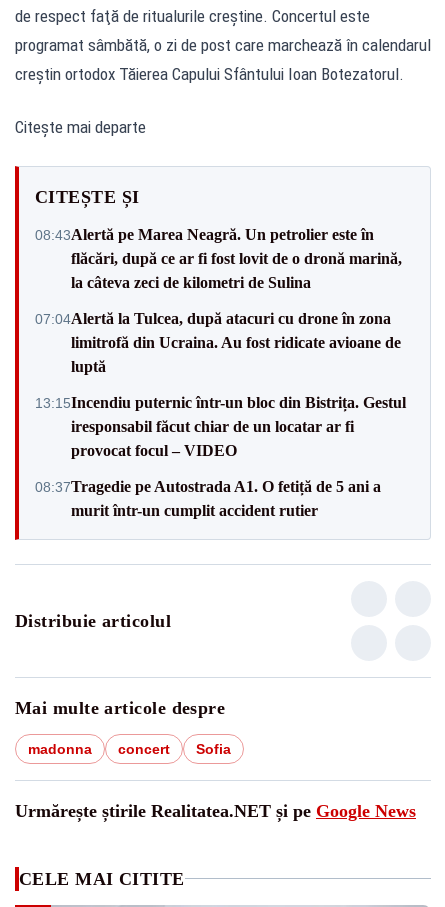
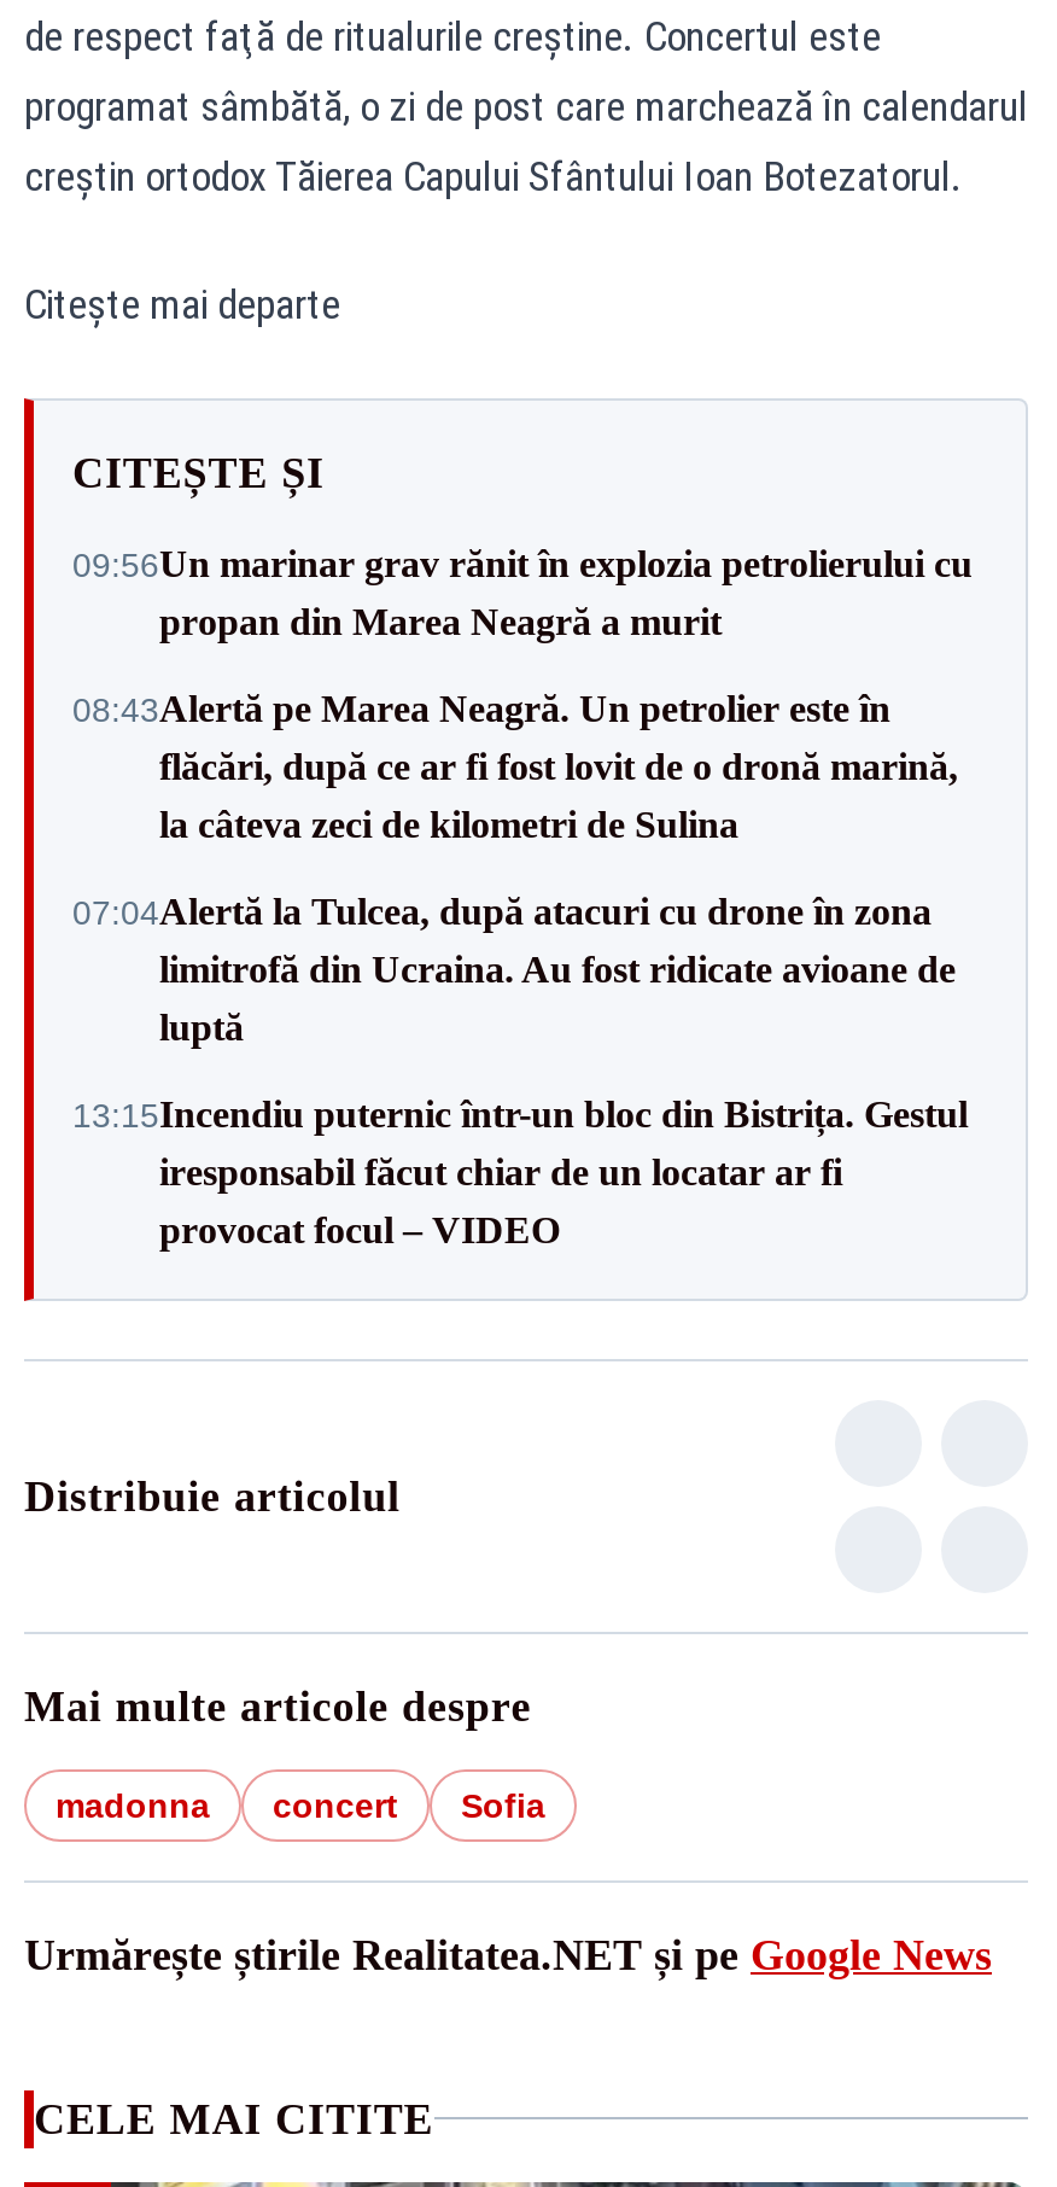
+ 09:56Un marinar grav rănit în explozia petrolierului cu
+ propan din Marea Neagră a murit

moved down: 08:43Alertă pe Marea Neagră. Un petrolier este în | flăcări, după ce ar fi fost lovit de o dronă marină, | la câteva zeci de kilometri de Sulina | ... | iresponsabil făcut chiar de un locatar ar fi | provocat focul – VIDEO

- 08:37Tragedie pe Autostrada A1. O fetiță de 5 ani a
- murit într-un cumplit accident rutier
